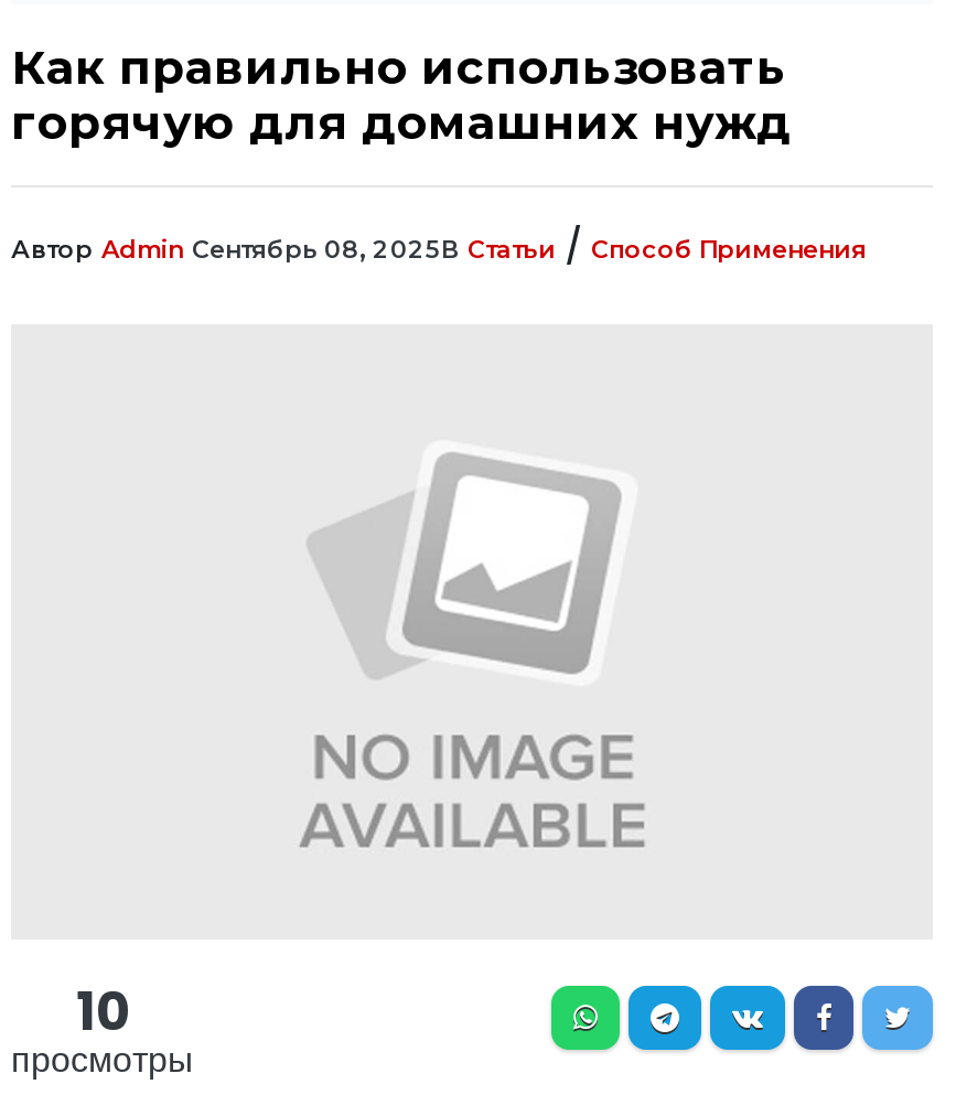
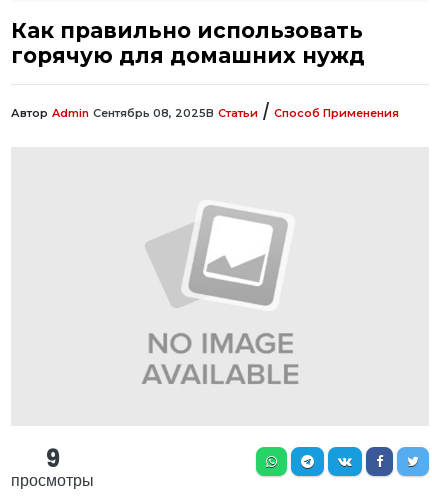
- 10
+ 9
